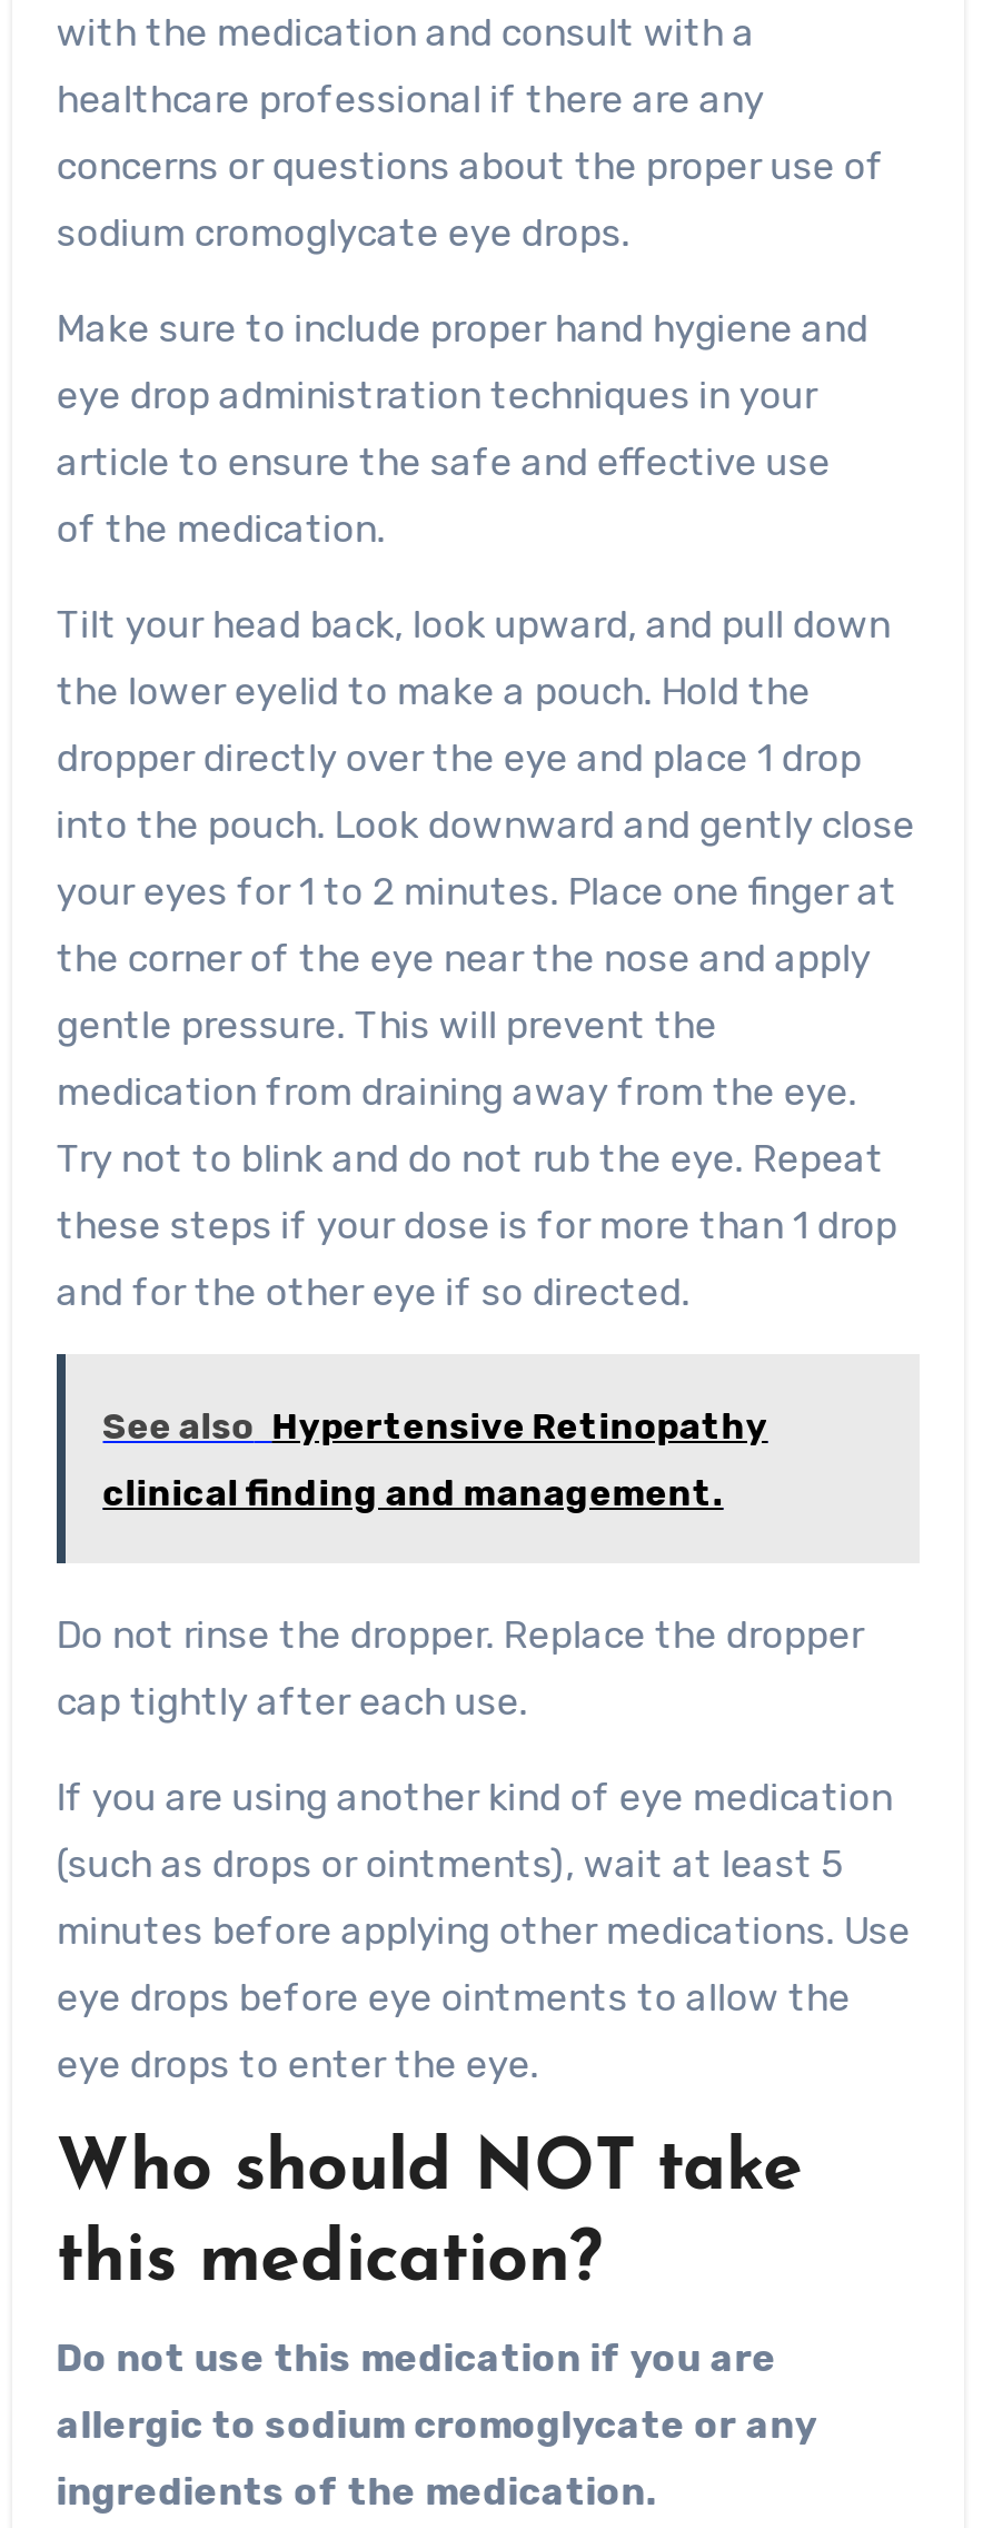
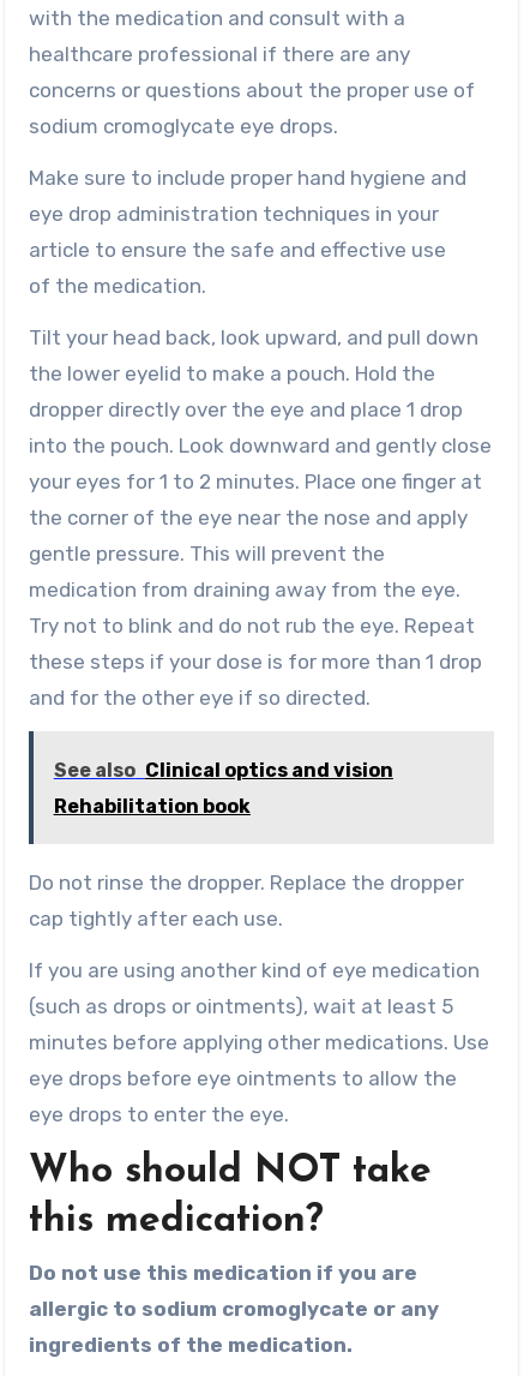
- See also Hypertensive Retinopathy
+ See also Clinical optics and vision

- clinical finding and management.
+ Rehabilitation book
